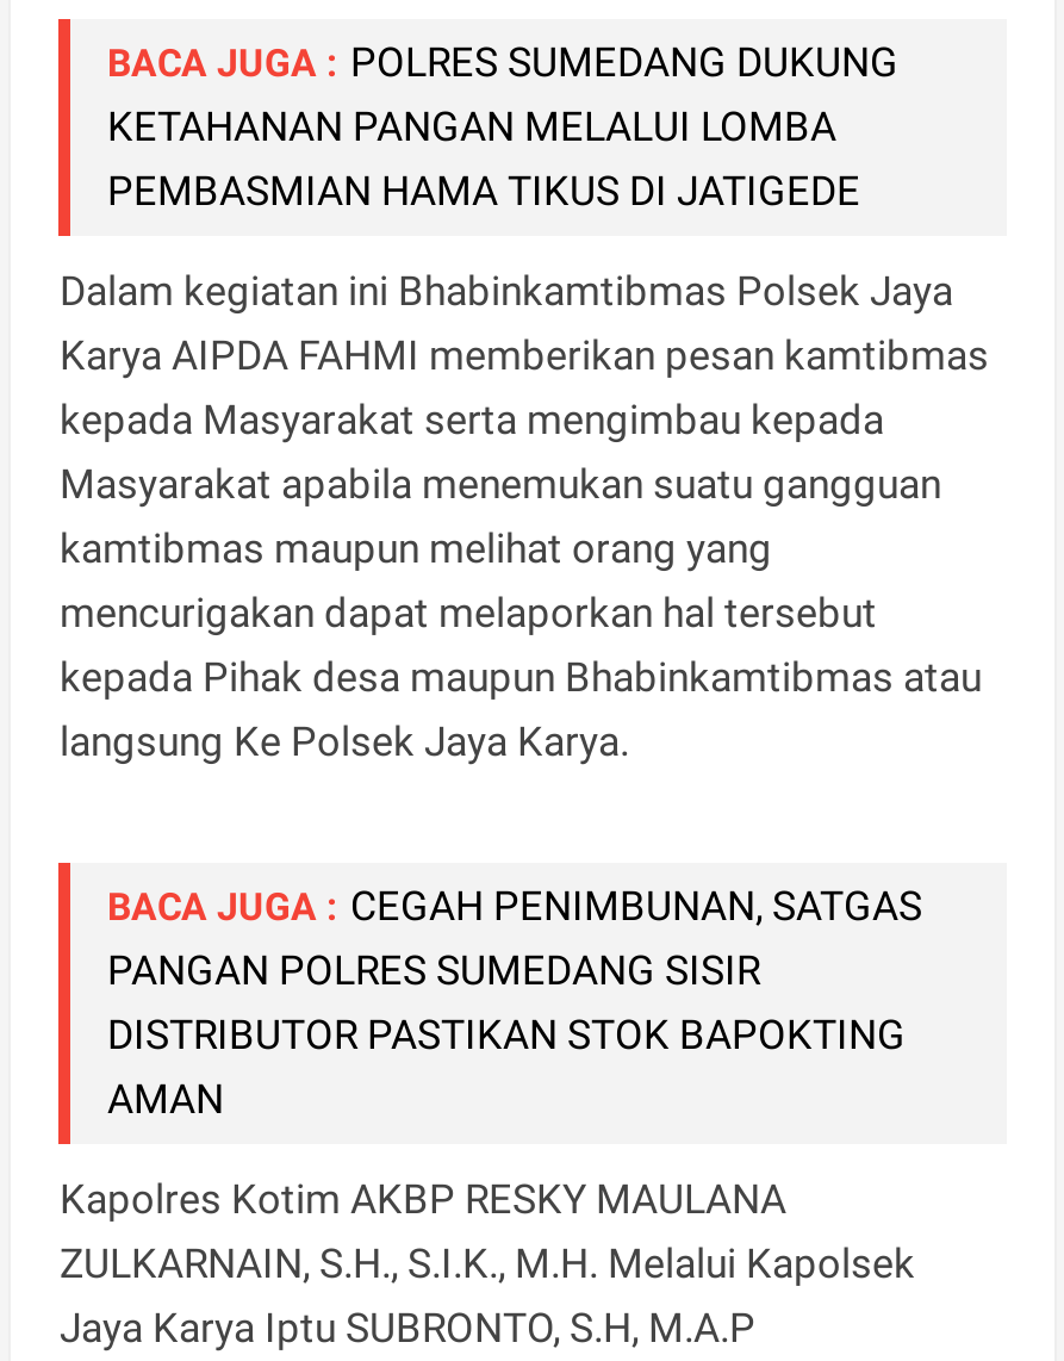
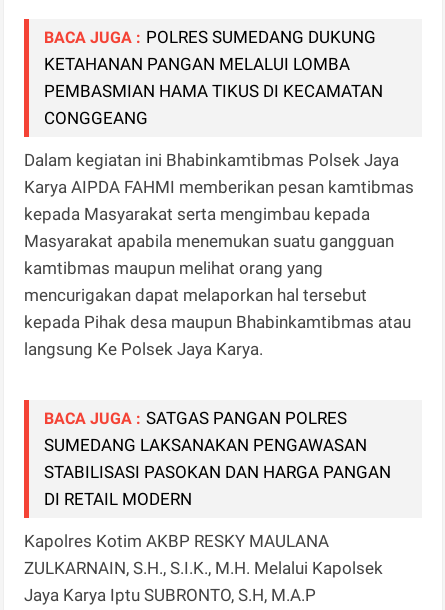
- PEMBASMIAN HAMA TIKUS DI JATIGEDE
+ PEMBASMIAN HAMA TIKUS DI KECAMATAN
+ CONGGEANG

- BACA JUGA : CEGAH PENIMBUNAN, SATGAS
- PANGAN POLRES SUMEDANG SISIR
- DISTRIBUTOR PASTIKAN STOK BAPOKTING
- AMAN
+ BACA JUGA : SATGAS PANGAN POLRES
+ SUMEDANG LAKSANAKAN PENGAWASAN
+ STABILISASI PASOKAN DAN HARGA PANGAN
+ DI RETAIL MODERN
